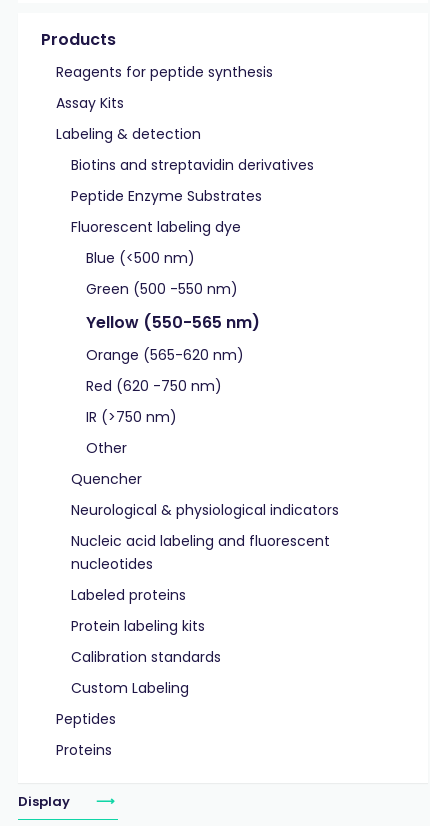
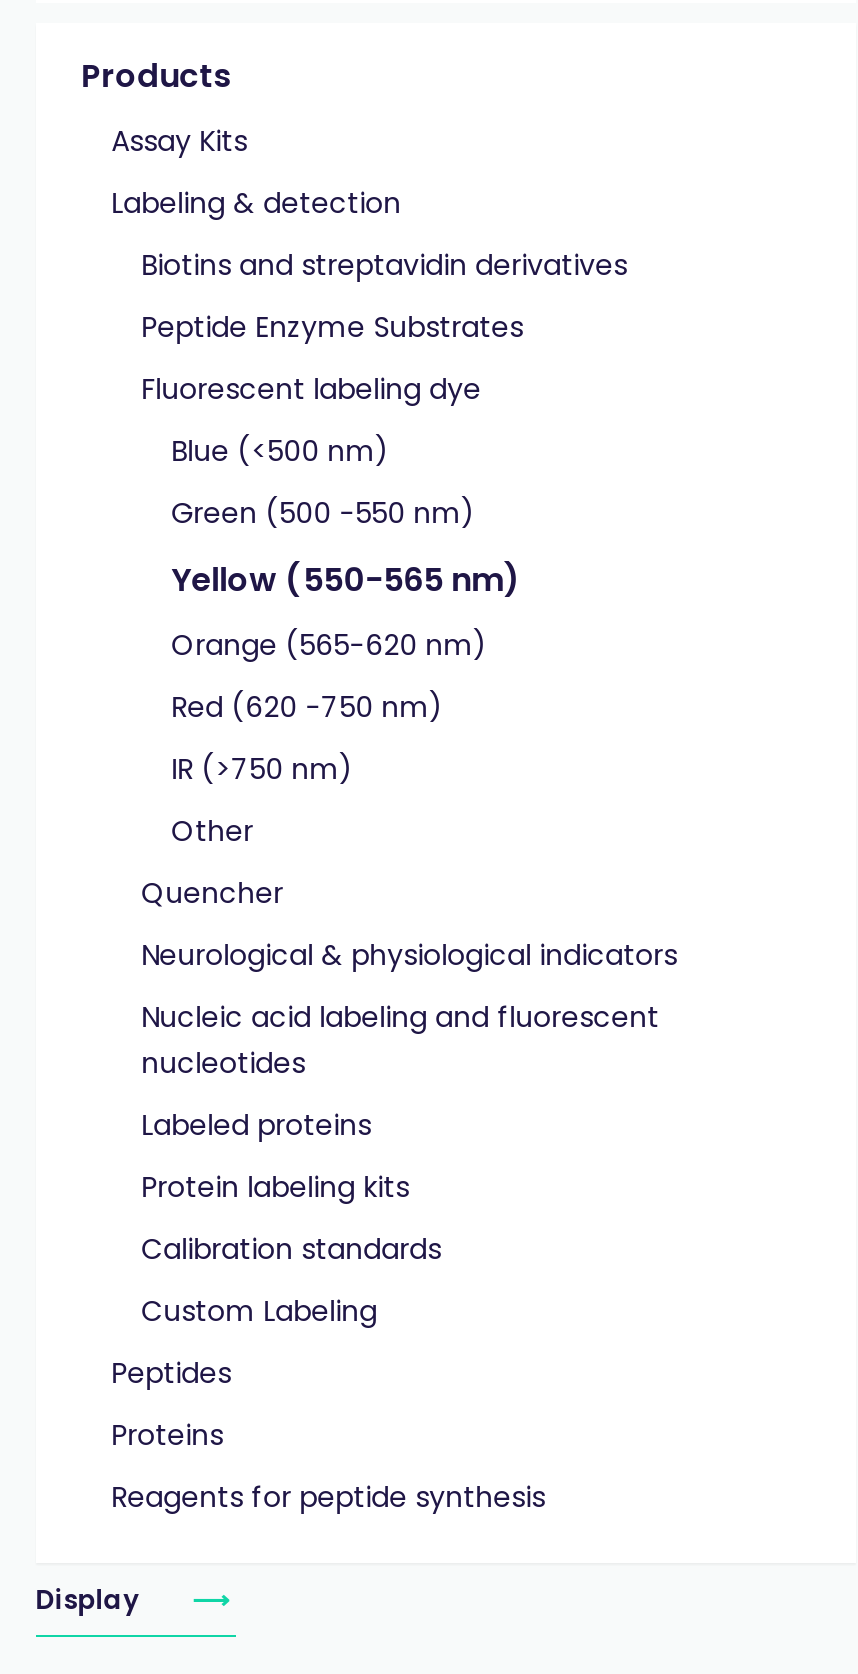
moved down: Reagents for peptide synthesis

moved up: Assay Kits | Labeling & detection | Biotins and streptavidin derivatives | ... | Peptides | Proteins
